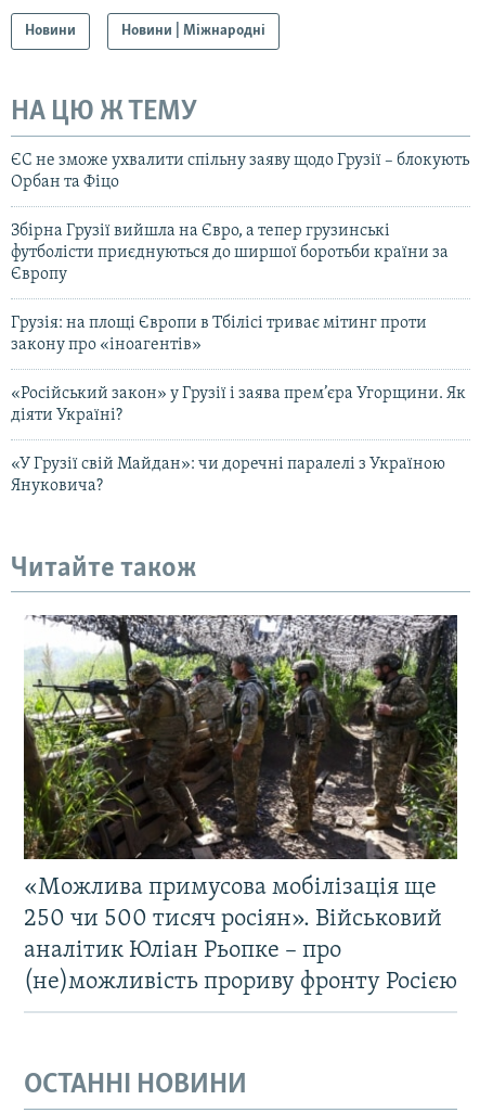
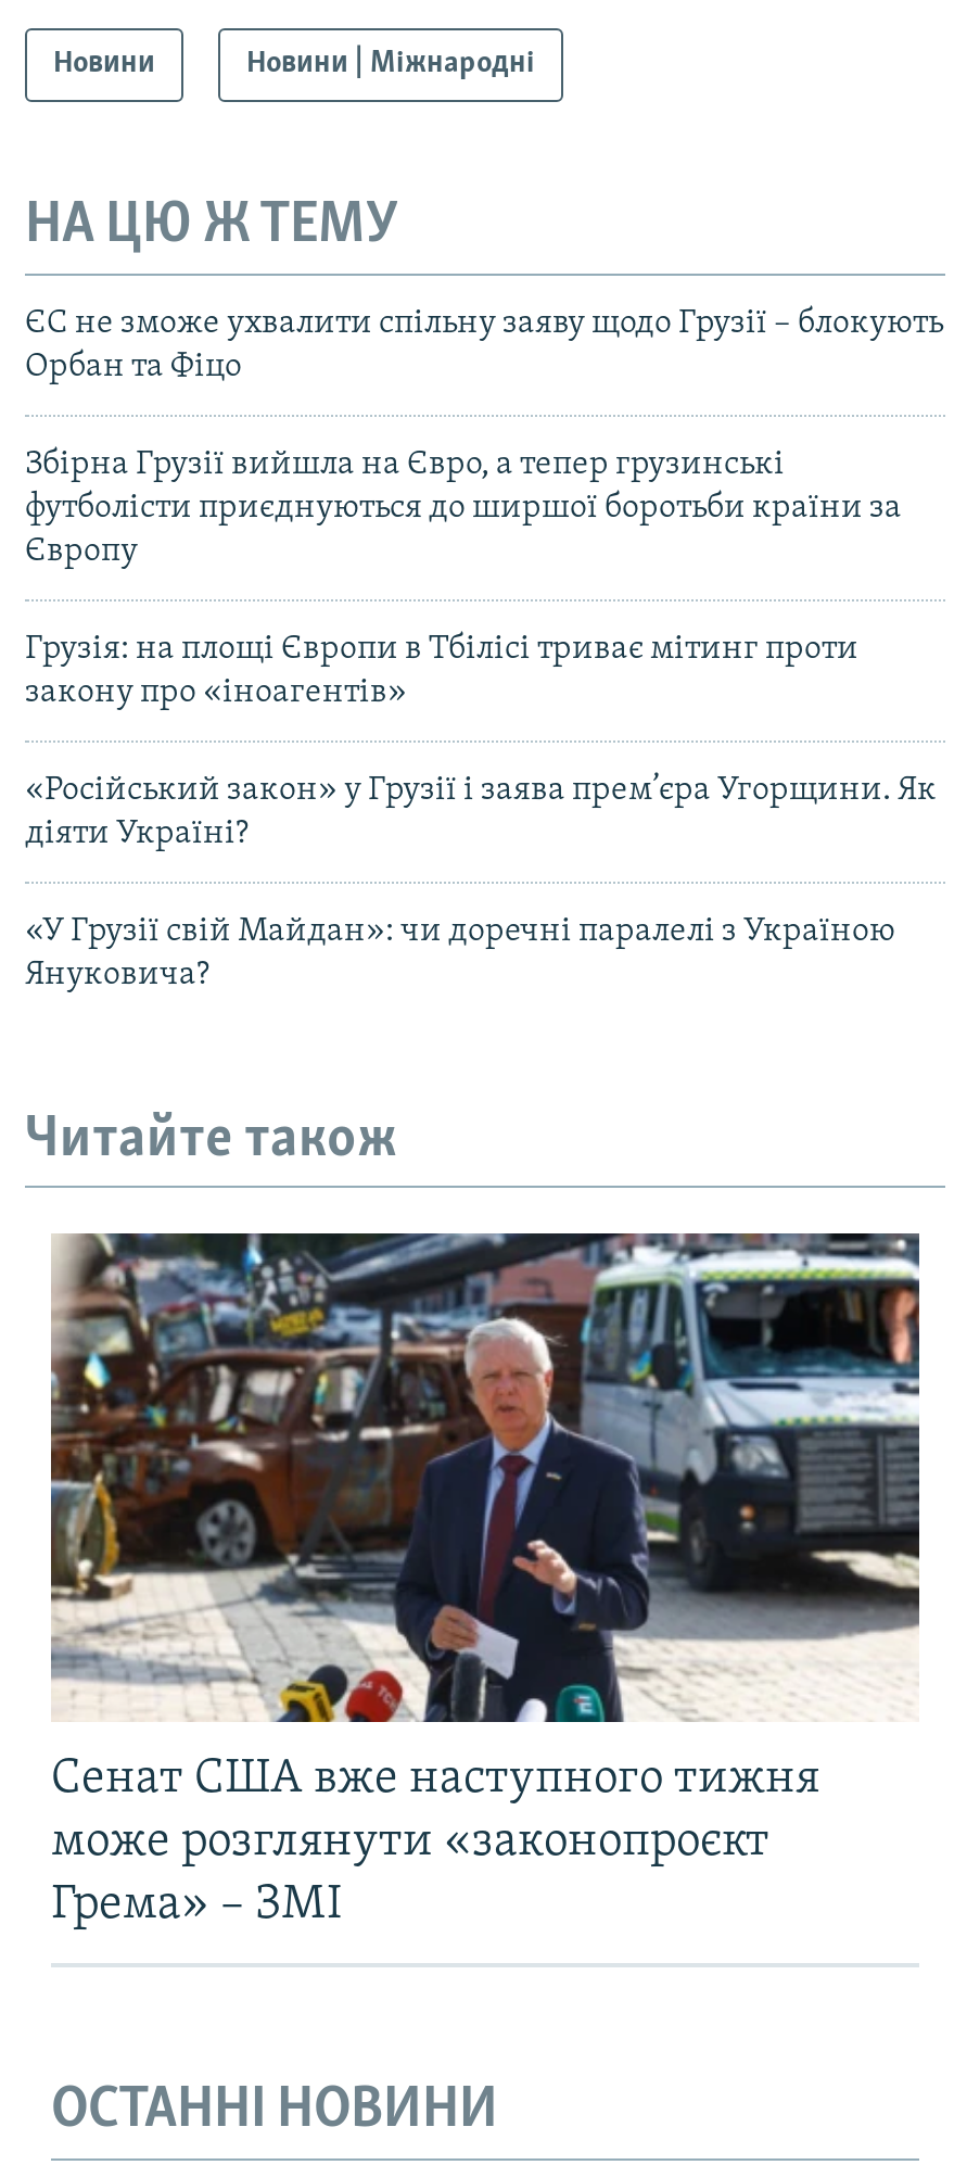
- [image]
- «Можлива примусова мобілізація ще
- 250 чи 500 тисяч росіян». Військовий
- аналітик Юліан Рьопке – про
- (не)можливість прориву фронту Росією
+ [image]
+ Сенат CША вже наступного тижня
+ може розглянути «законопроєкт
+ Грема» – ЗМІ
